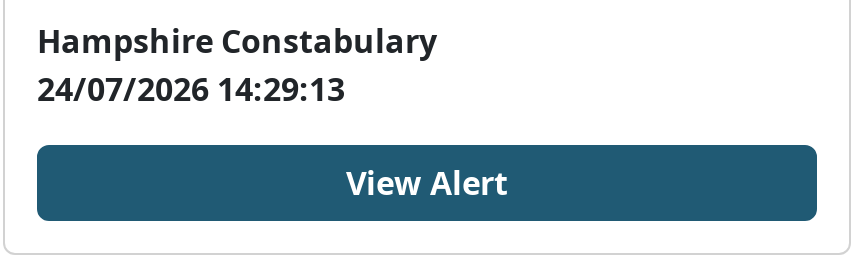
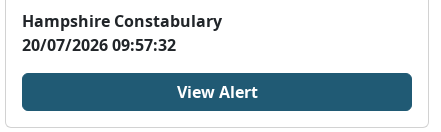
- 24/07/2026 14:29:13
+ 20/07/2026 09:57:32
